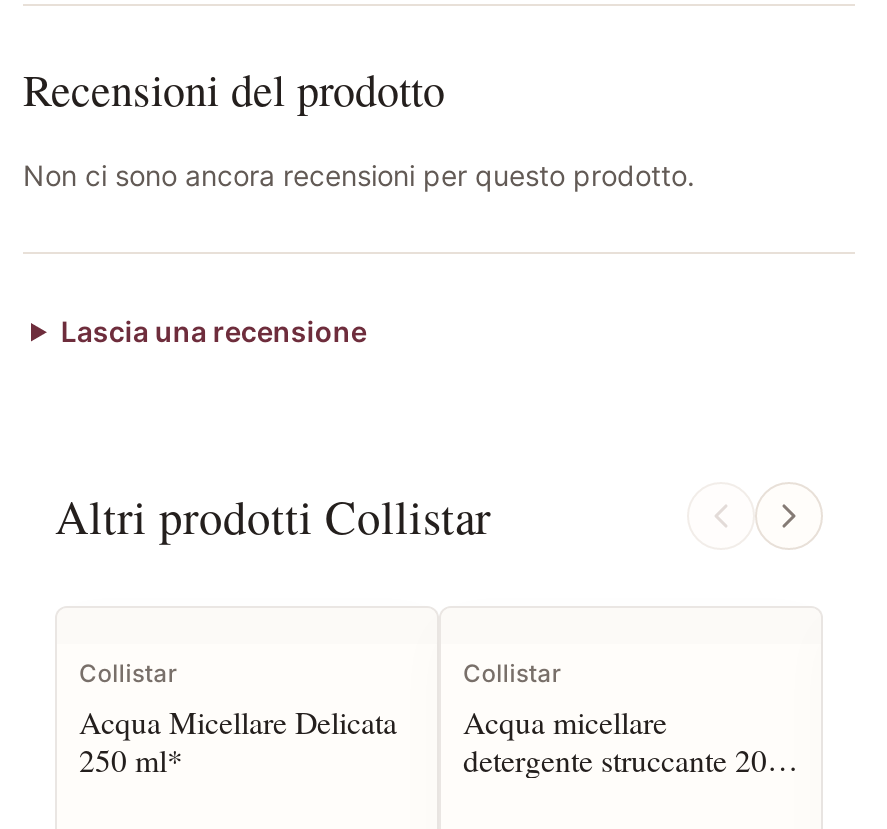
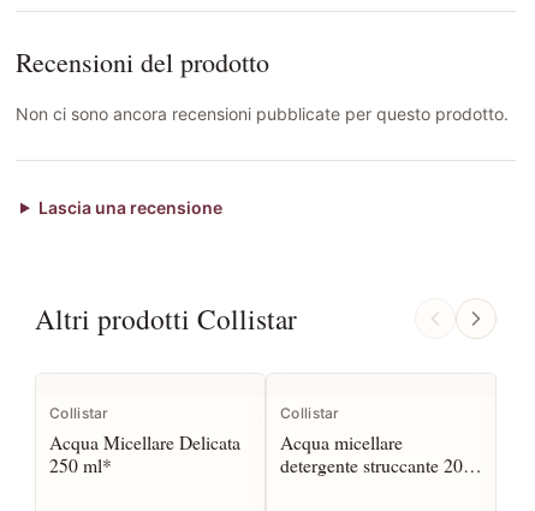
- Non ci sono ancora recensioni per questo prodotto.
+ Non ci sono ancora recensioni pubblicate per questo prodotto.
